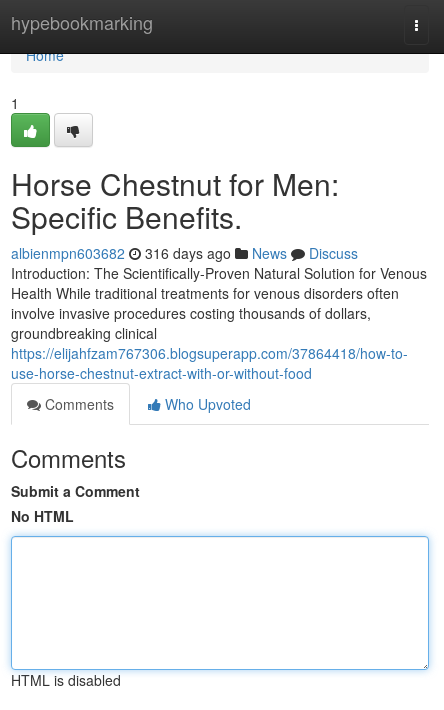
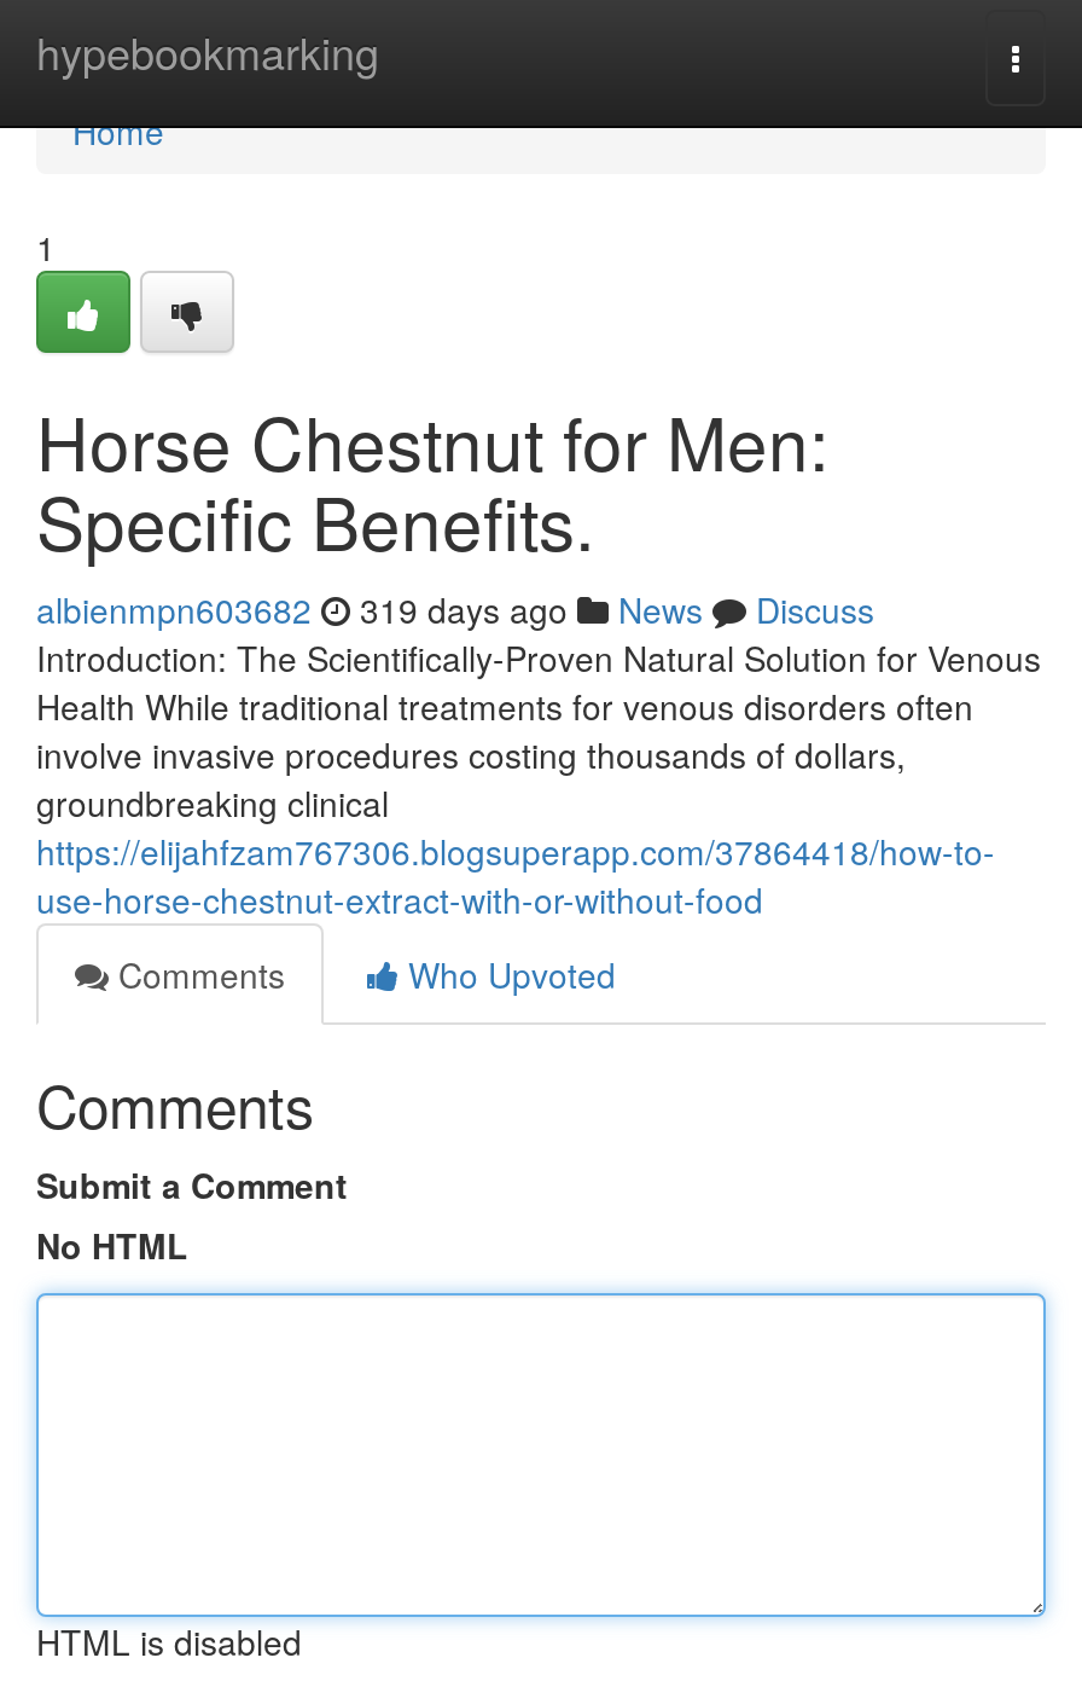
- albienmpn603682 316 days ago News Discuss
+ albienmpn603682 319 days ago News Discuss
